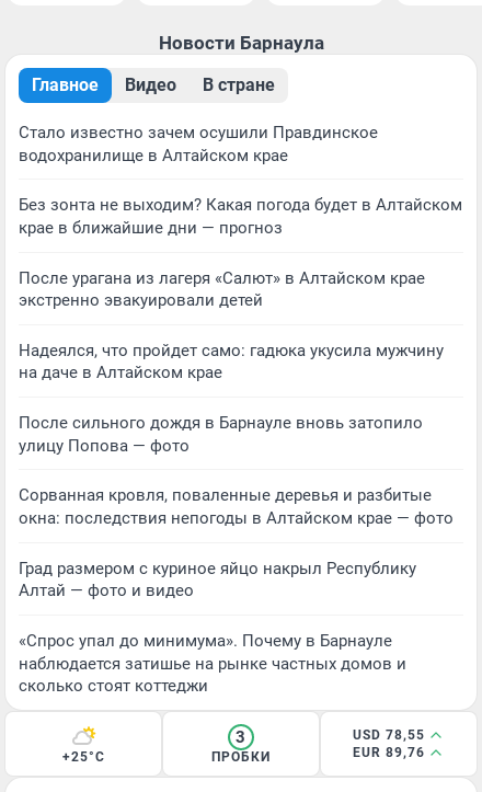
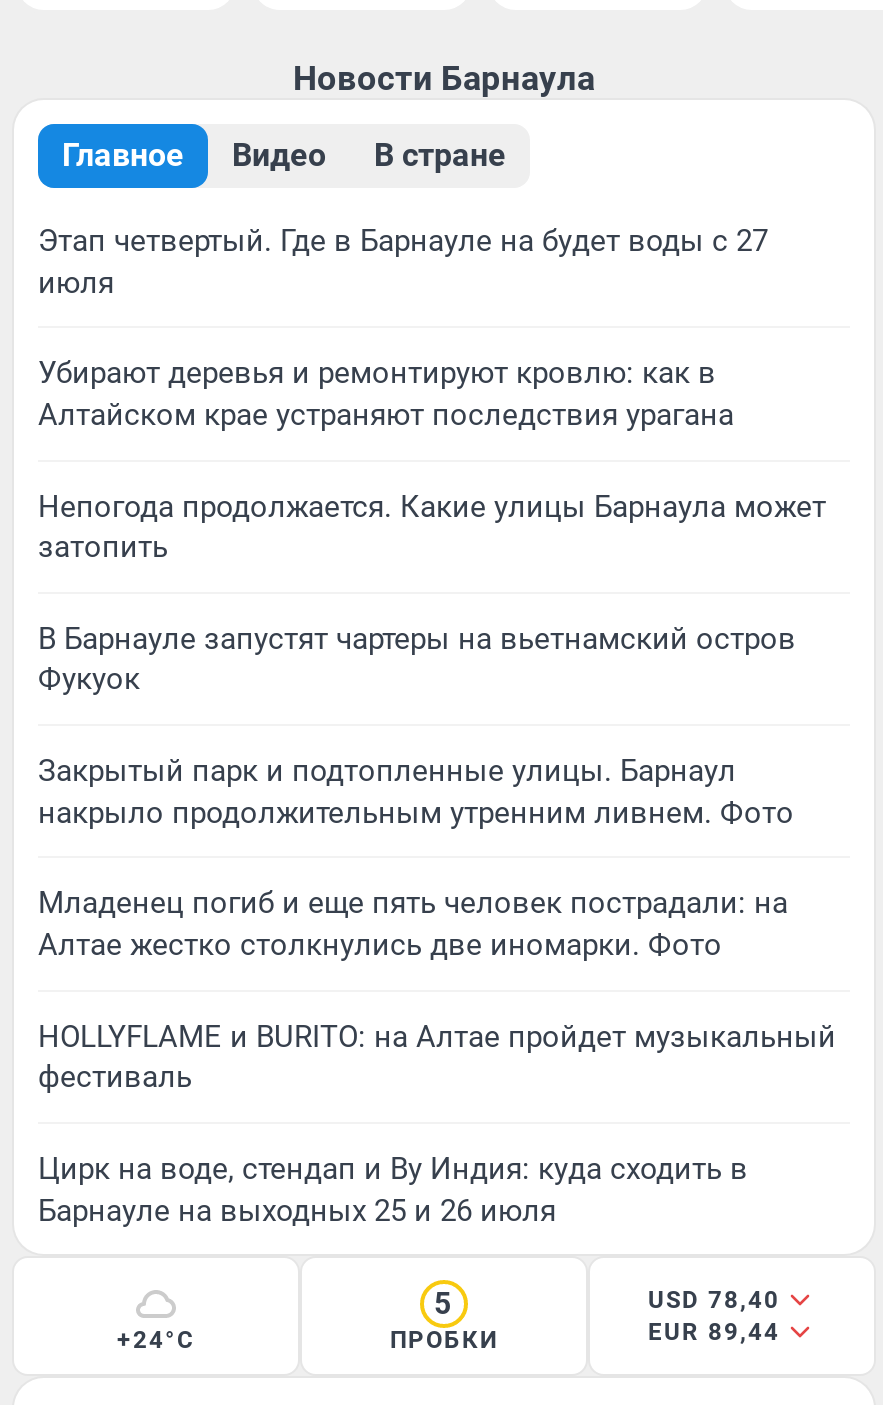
- Стало известно зачем осушили Правдинское
- водохранилище в Алтайском крае
+ Этап четвертый. Где в Барнауле на будет воды с 27
+ июля

- Без зонта не выходим? Какая погода будет в Алтайском
- крае в ближайшие дни — прогноз
+ Убирают деревья и ремонтируют кровлю: как в
+ Алтайском крае устраняют последствия урагана

- После урагана из лагеря «Салют» в Алтайском крае
- экстренно эвакуировали детей
+ Непогода продолжается. Какие улицы Барнаула может
+ затопить

- Надеялся, что пройдет само: гадюка укусила мужчину
- на даче в Алтайском крае
+ В Барнауле запустят чартеры на вьетнамский остров
+ Фукуок

- После сильного дождя в Барнауле вновь затопило
- улицу Попова — фото
+ Закрытый парк и подтопленные улицы. Барнаул
+ накрыло продолжительным утренним ливнем. Фото

- Сорванная кровля, поваленные деревья и разбитые
- окна: последствия непогоды в Алтайском крае — фото
+ Младенец погиб и еще пять человек пострадали: на
+ Алтае жестко столкнулись две иномарки. Фото

- Град размером с куриное яйцо накрыл Республику
- Алтай — фото и видео
+ HOLLYFLAME и BURITO: на Алтае пройдет музыкальный
+ фестиваль

- «Спрос упал до минимума». Почему в Барнауле
- наблюдается затишье на рынке частных домов и
- сколько стоят коттеджи
+ Цирк на воде, стендап и Ву Индия: куда сходить в
+ Барнауле на выходных 25 и 26 июля

- 3
+ 5

- USD 78,55
+ USD 78,40

- +25°C
+ +24°C

- EUR 89,76
+ EUR 89,44
